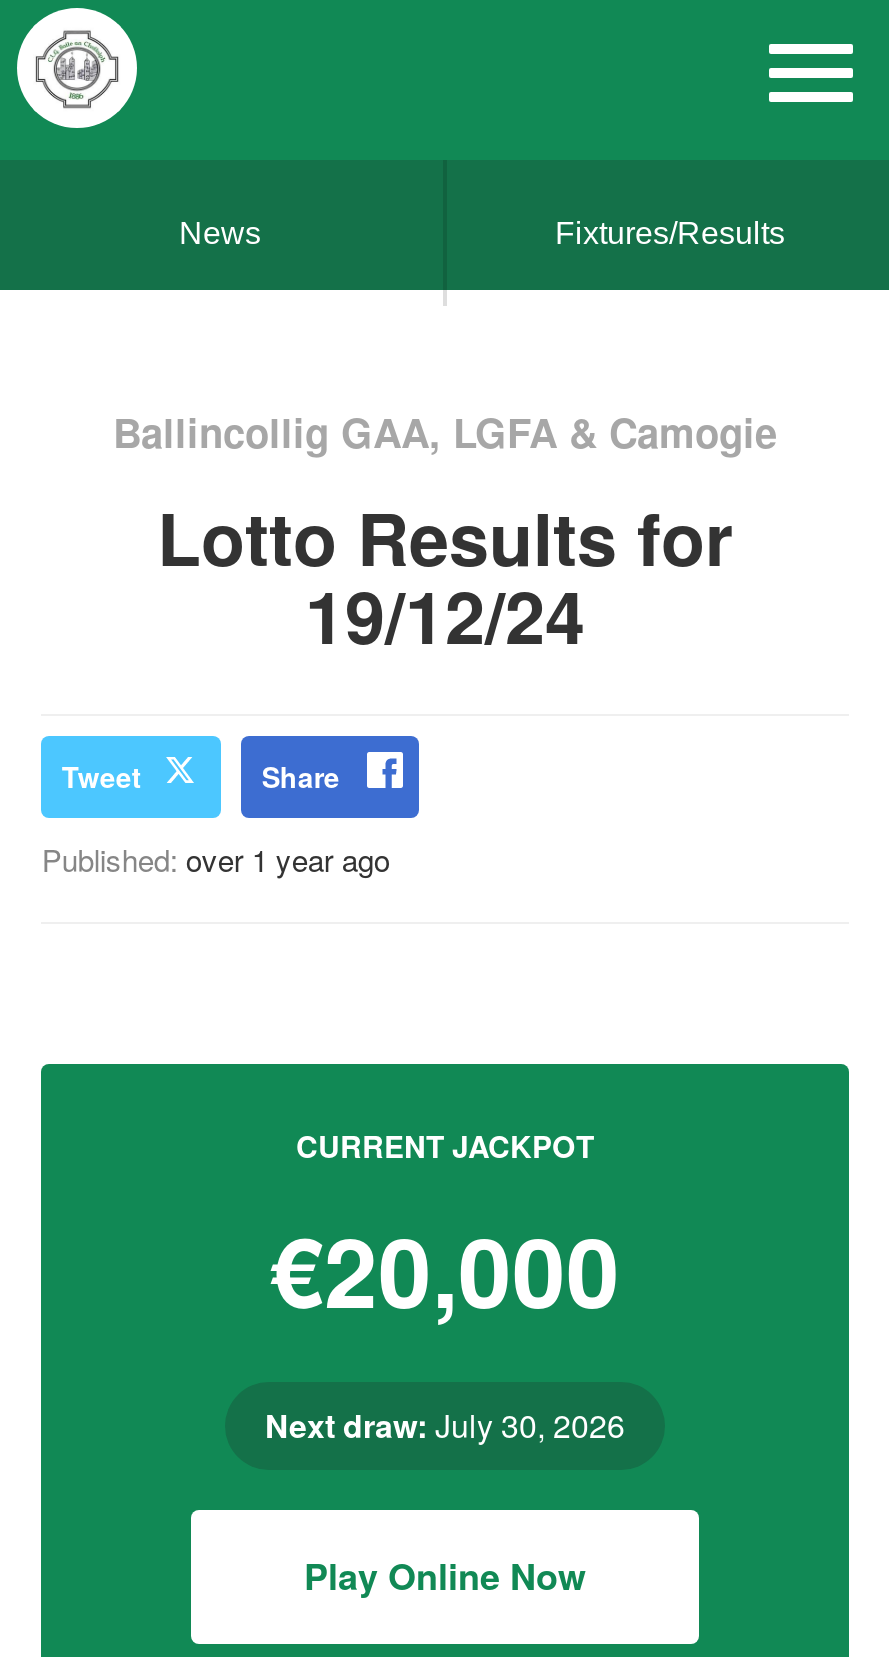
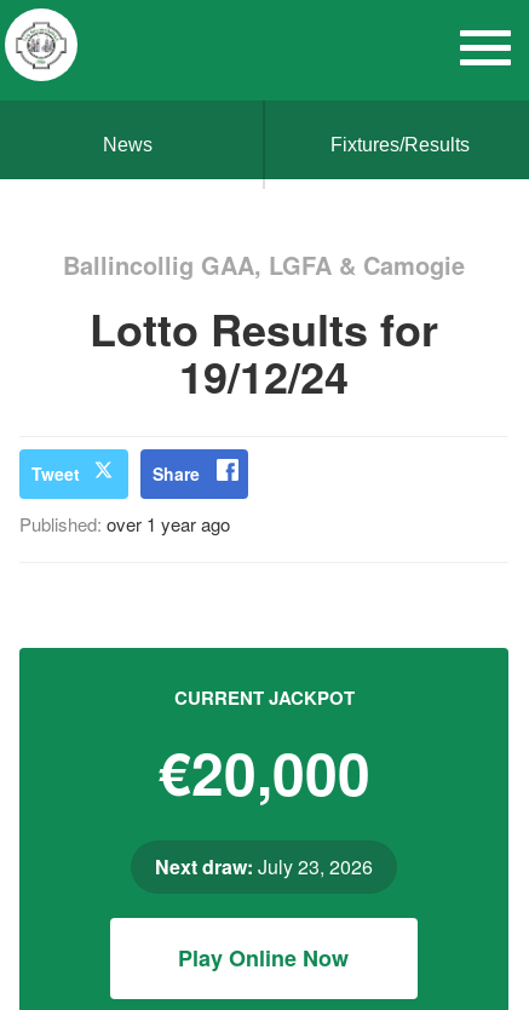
- Next draw: July 30, 2026
+ Next draw: July 23, 2026
